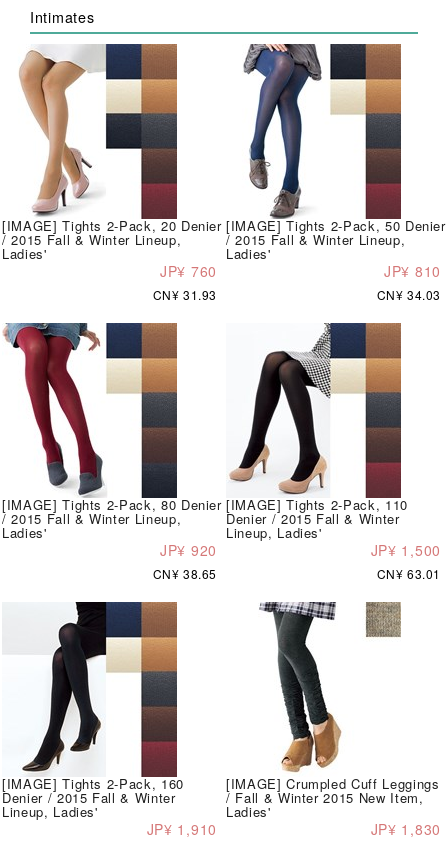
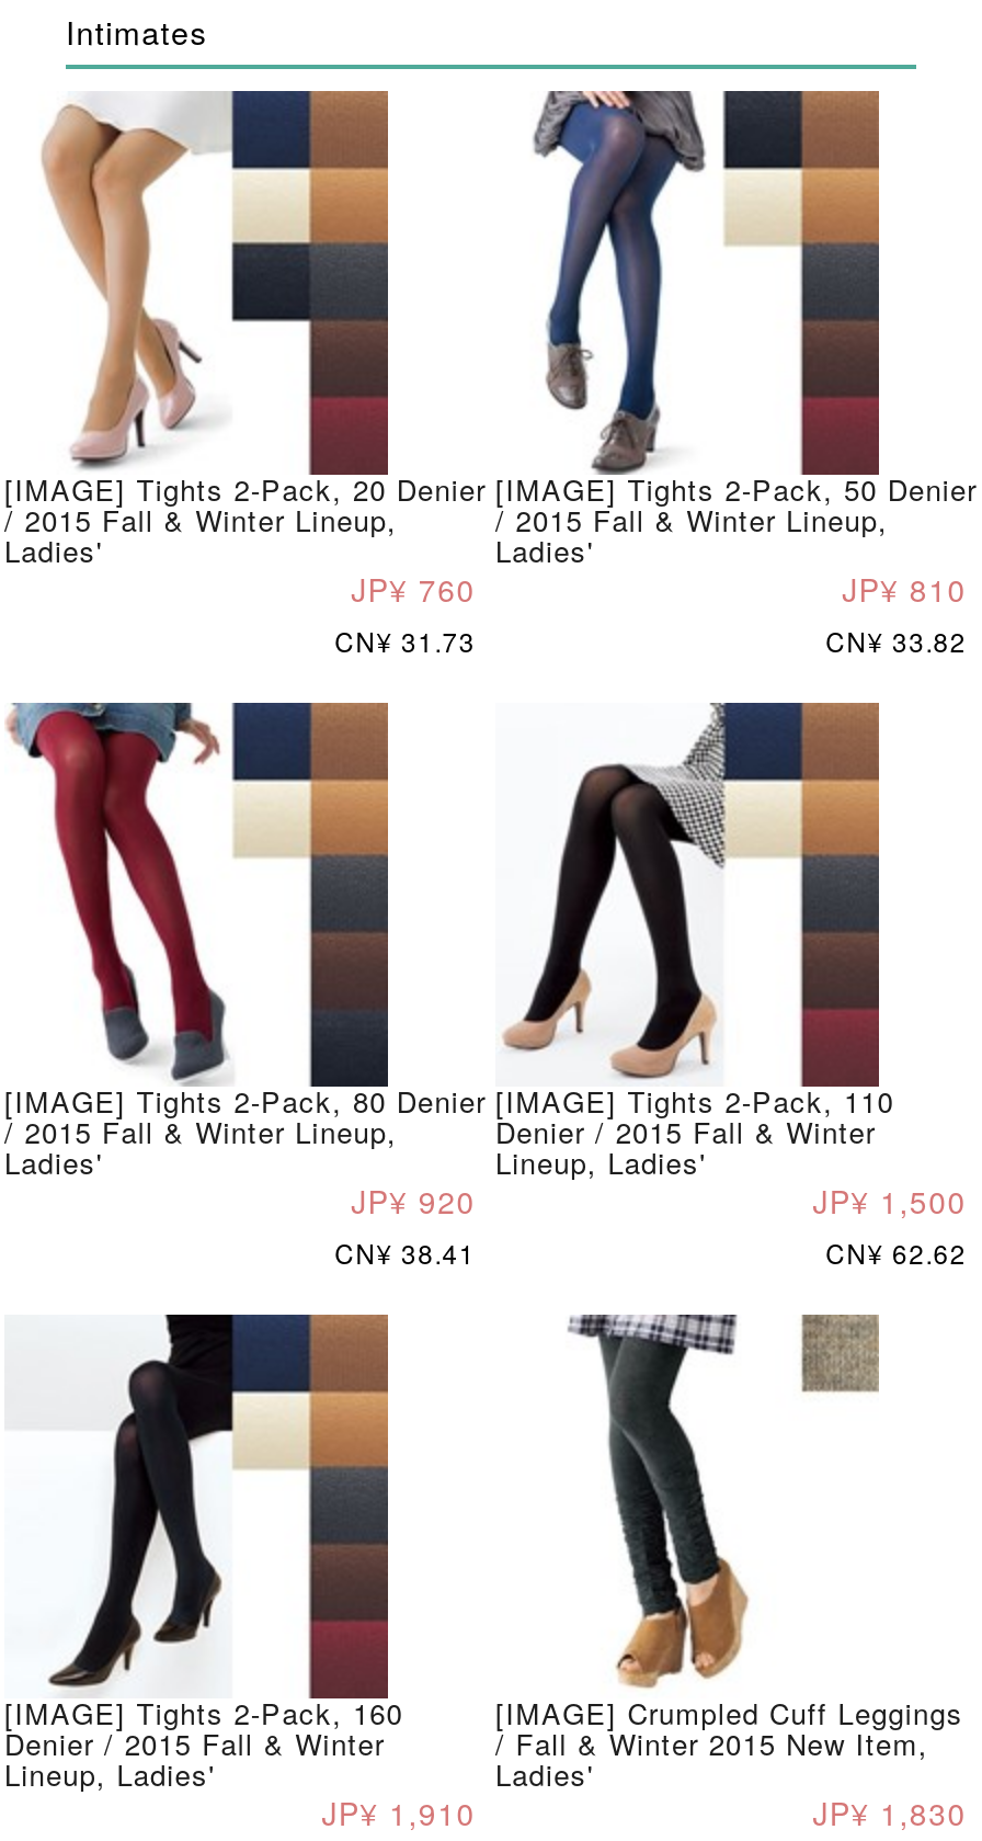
- CN¥ 31.93
+ CN¥ 31.73

- CN¥ 34.03
+ CN¥ 33.82

- CN¥ 38.65
+ CN¥ 38.41

- CN¥ 63.01
+ CN¥ 62.62
